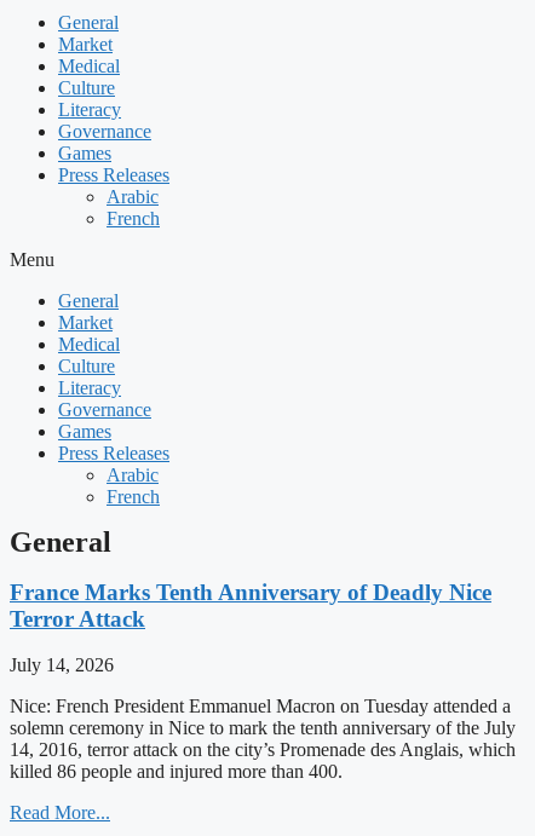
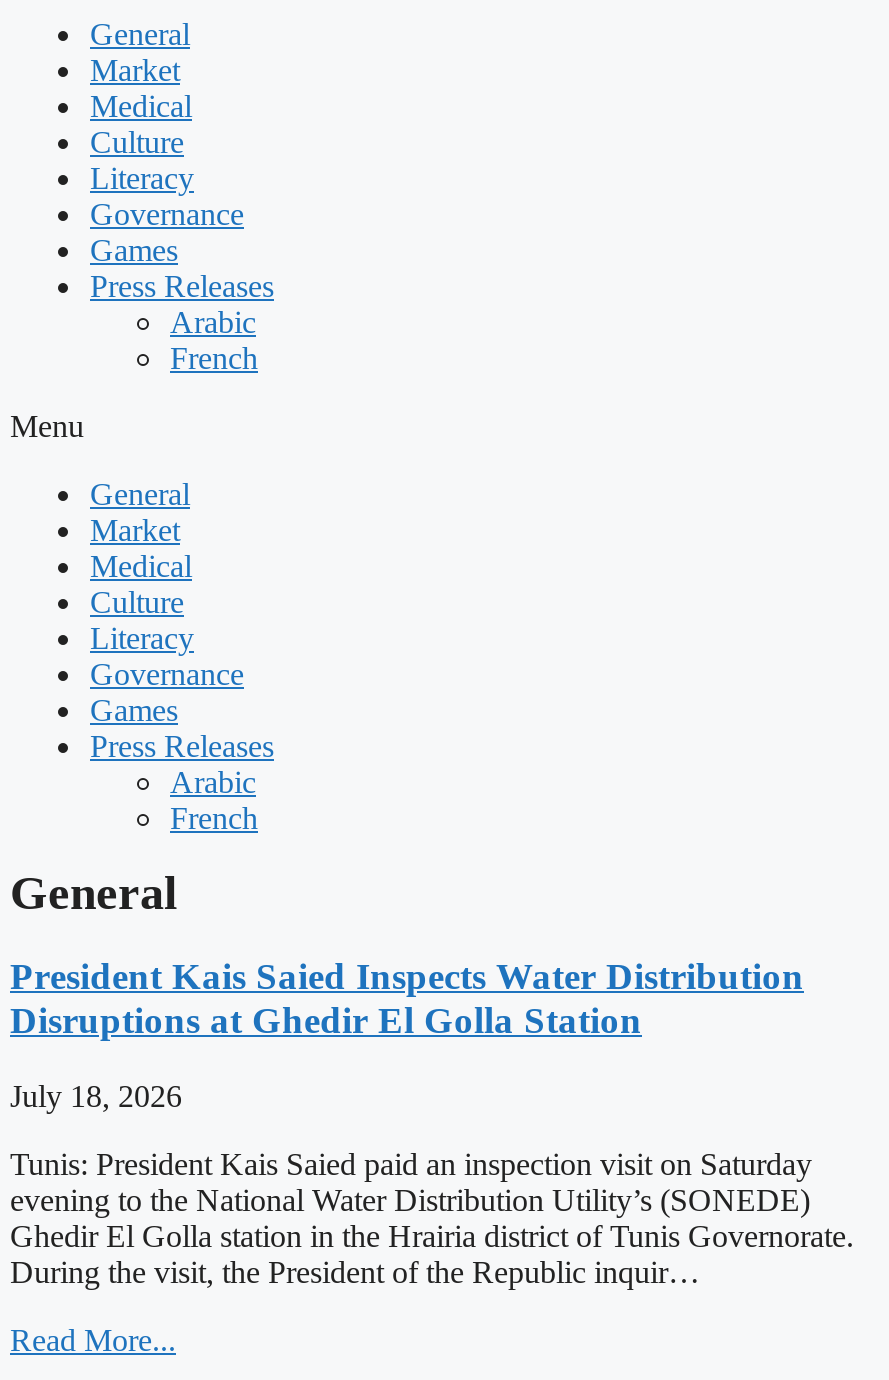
- France Marks Tenth Anniversary of Deadly Nice
- Terror Attack
+ President Kais Saied Inspects Water Distribution
+ Disruptions at Ghedir El Golla Station

- July 14, 2026
+ July 18, 2026

- Nice: French President Emmanuel Macron on Tuesday attended a
- solemn ceremony in Nice to mark the tenth anniversary of the July
- 14, 2016, terror attack on the city’s Promenade des Anglais, which
- killed 86 people and injured more than 400.
+ Tunis: President Kais Saied paid an inspection visit on Saturday
+ evening to the National Water Distribution Utility’s (SONEDE)
+ Ghedir El Golla station in the Hrairia district of Tunis Governorate.
+ During the visit, the President of the Republic inquir…
